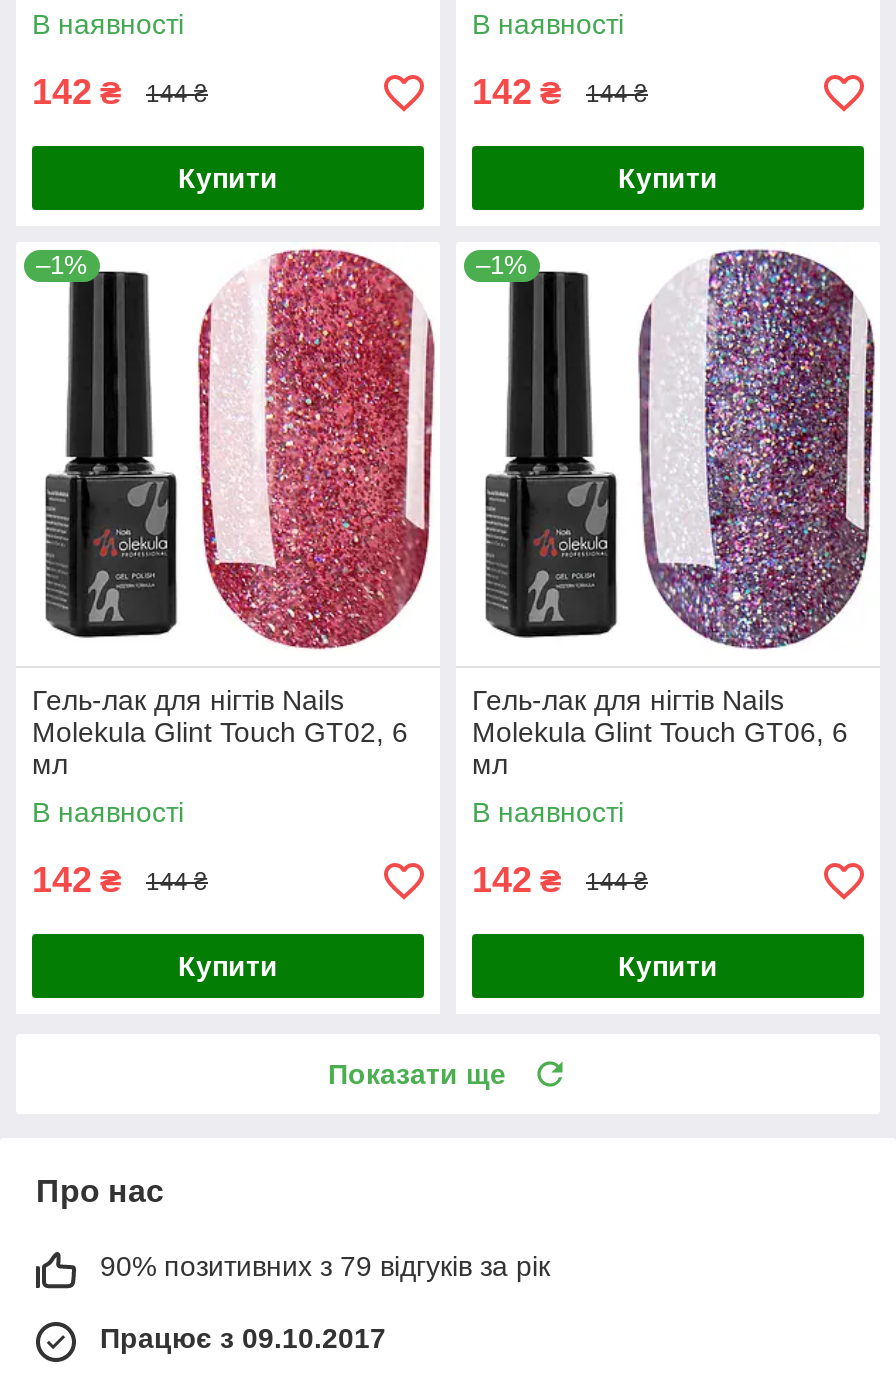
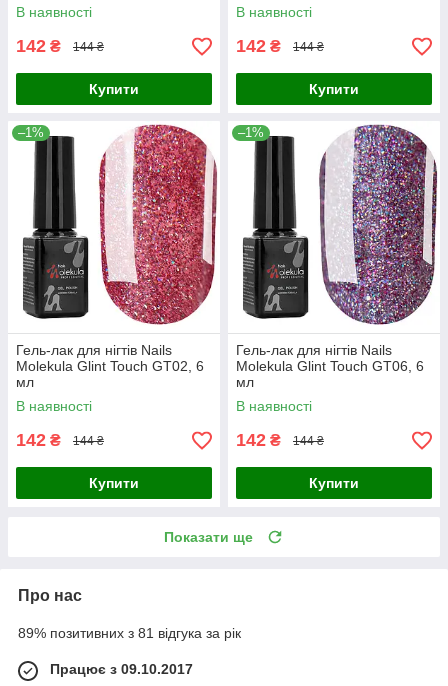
- 90% позитивних з 79 відгуків за рік
+ 89% позитивних з 81 відгука за рік
